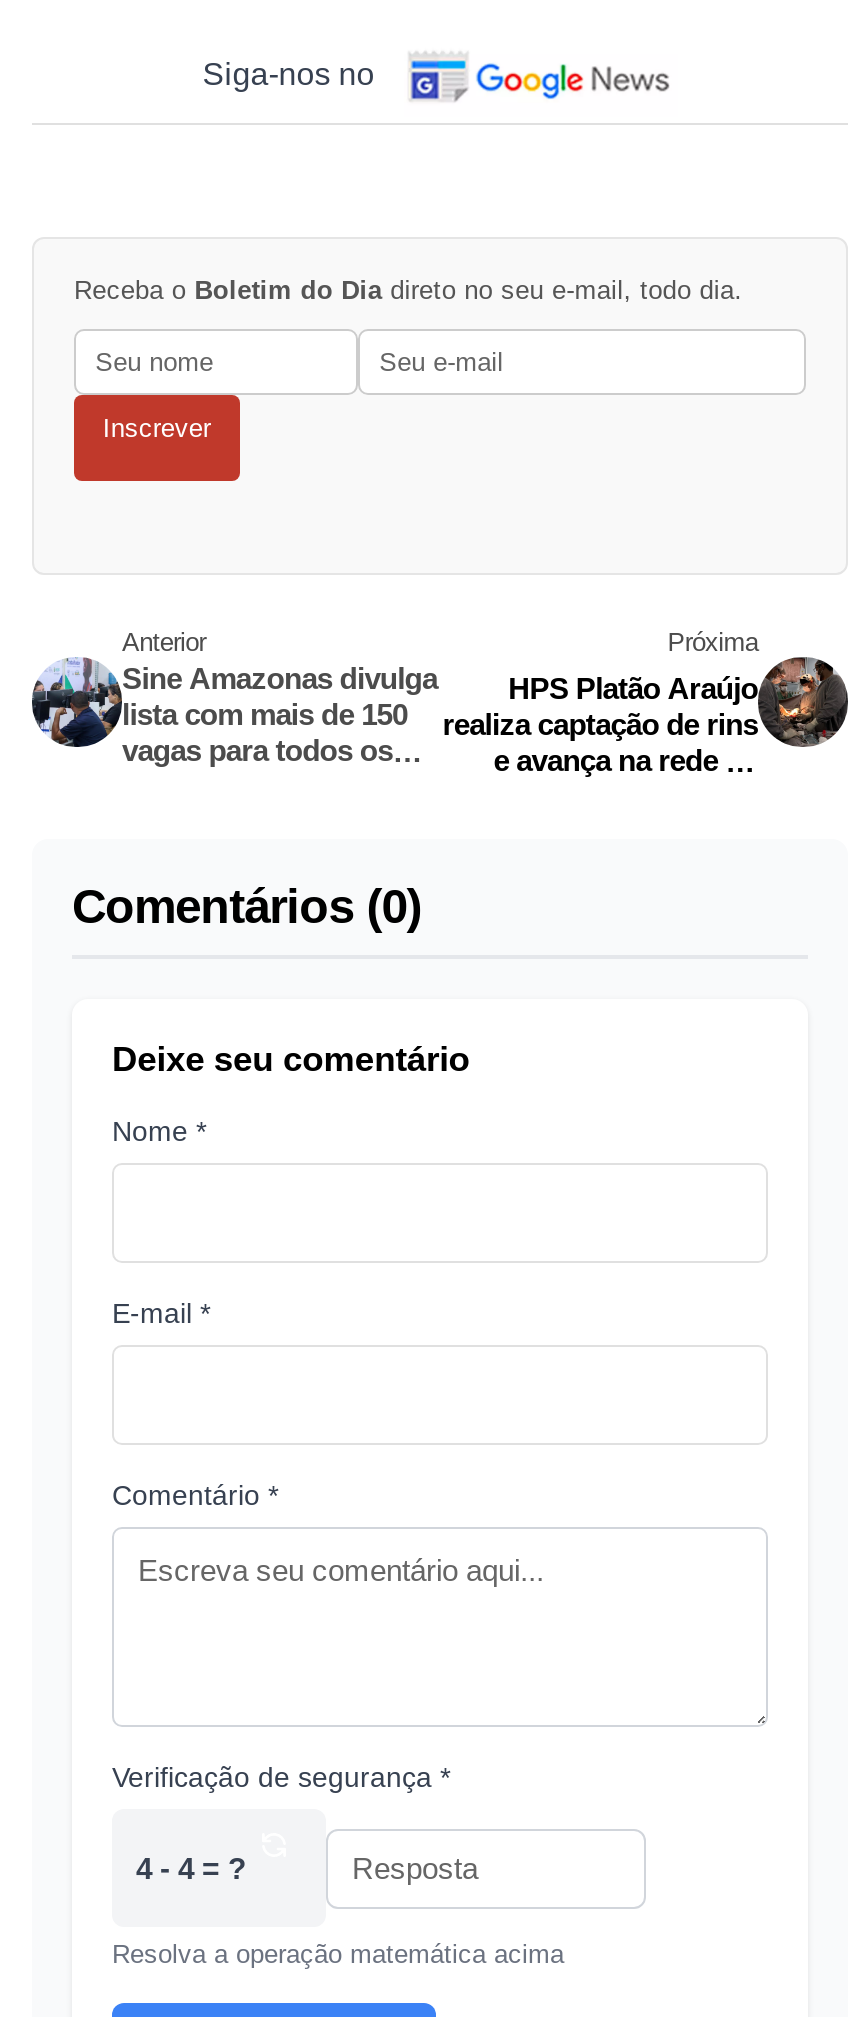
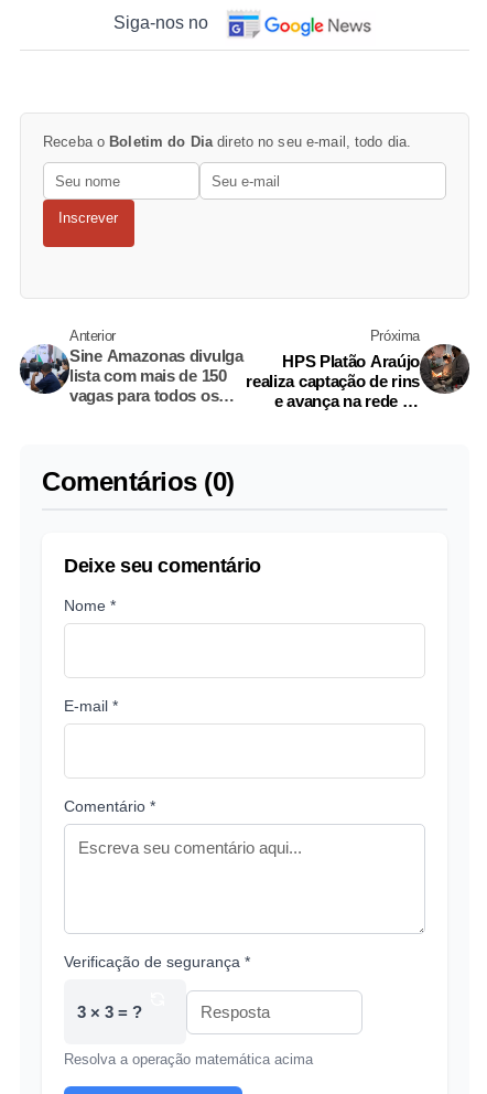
- 4 - 4 = ?
+ 3 × 3 = ?
